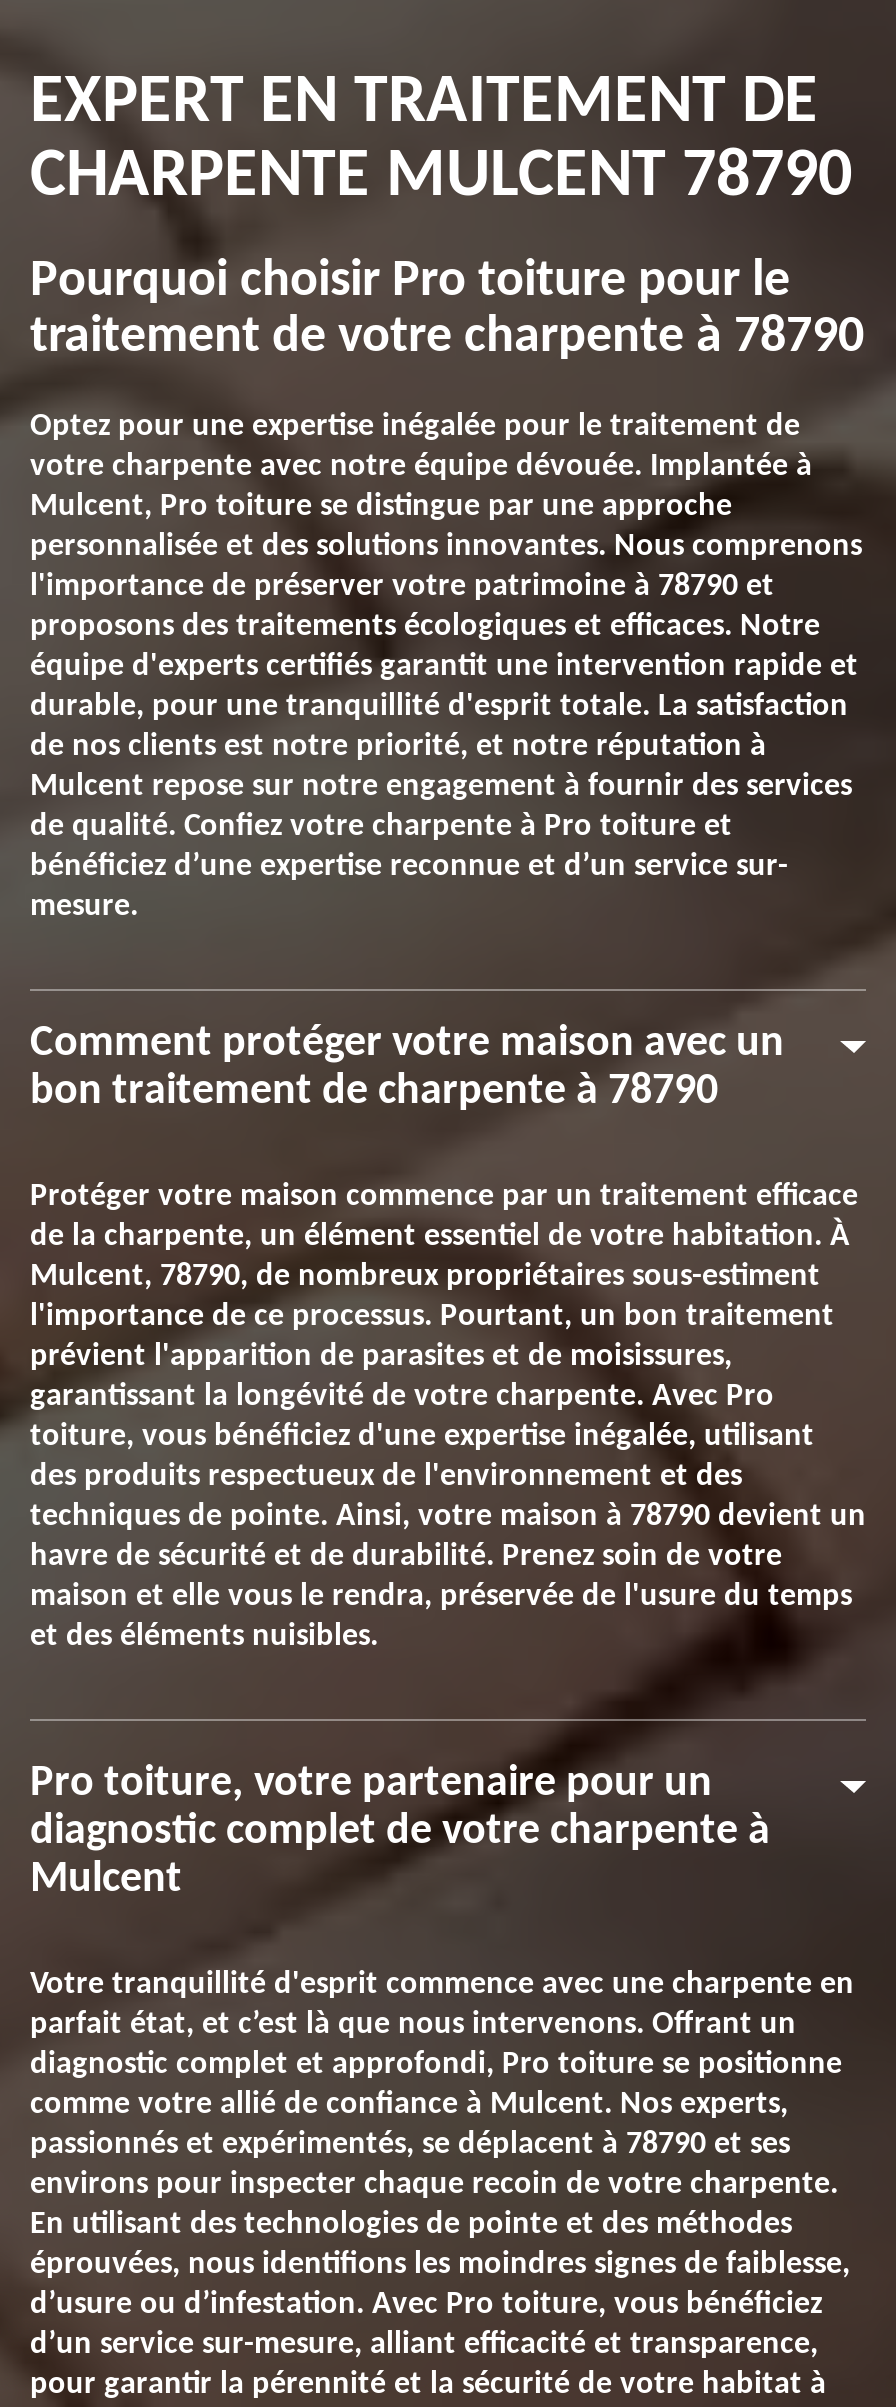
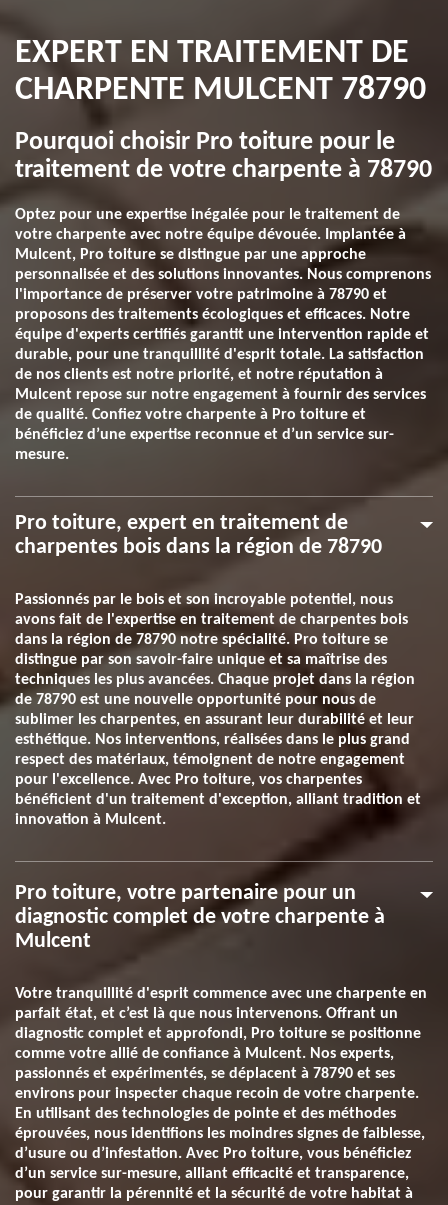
- Comment protéger votre maison avec un
- bon traitement de charpente à 78790
+ Pro toiture, expert en traitement de
+ charpentes bois dans la région de 78790

- Protéger votre maison commence par un traitement efficace
- de la charpente, un élément essentiel de votre habitation. À
- Mulcent, 78790, de nombreux propriétaires sous-estiment
- l'importance de ce processus. Pourtant, un bon traitement
- prévient l'apparition de parasites et de moisissures,
- garantissant la longévité de votre charpente. Avec Pro
- toiture, vous bénéficiez d'une expertise inégalée, utilisant
- des produits respectueux de l'environnement et des
- techniques de pointe. Ainsi, votre maison à 78790 devient un
- havre de sécurité et de durabilité. Prenez soin de votre
- maison et elle vous le rendra, préservée de l'usure du temps
- et des éléments nuisibles.
+ Passionnés par le bois et son incroyable potentiel, nous
+ avons fait de l'expertise en traitement de charpentes bois
+ dans la région de 78790 notre spécialité. Pro toiture se
+ distingue par son savoir-faire unique et sa maîtrise des
+ techniques les plus avancées. Chaque projet dans la région
+ de 78790 est une nouvelle opportunité pour nous de
+ sublimer les charpentes, en assurant leur durabilité et leur
+ esthétique. Nos interventions, réalisées dans le plus grand
+ respect des matériaux, témoignent de notre engagement
+ pour l'excellence. Avec Pro toiture, vos charpentes
+ bénéficient d'un traitement d'exception, alliant tradition et
+ innovation à Mulcent.
